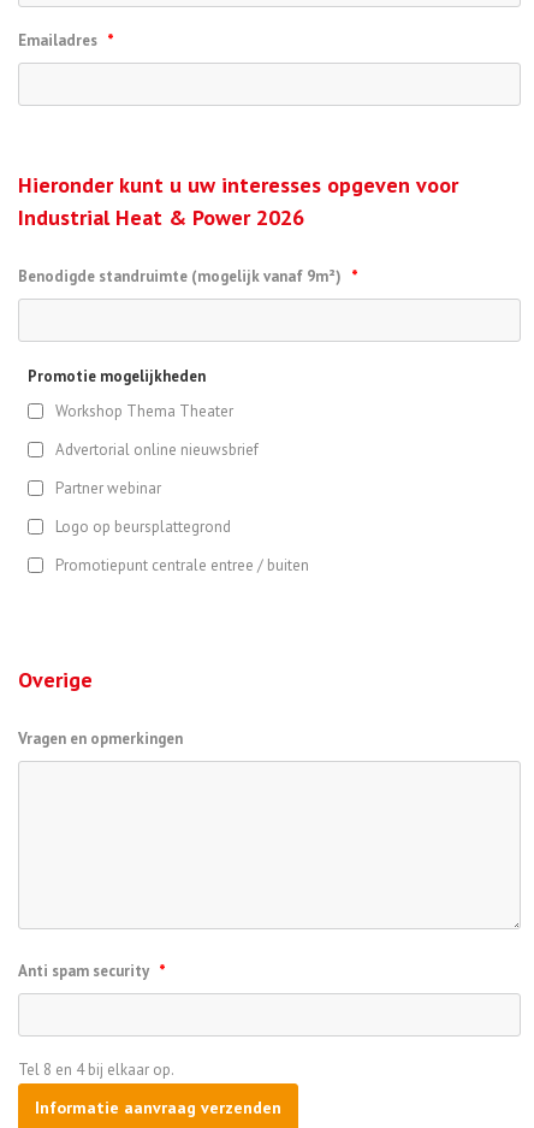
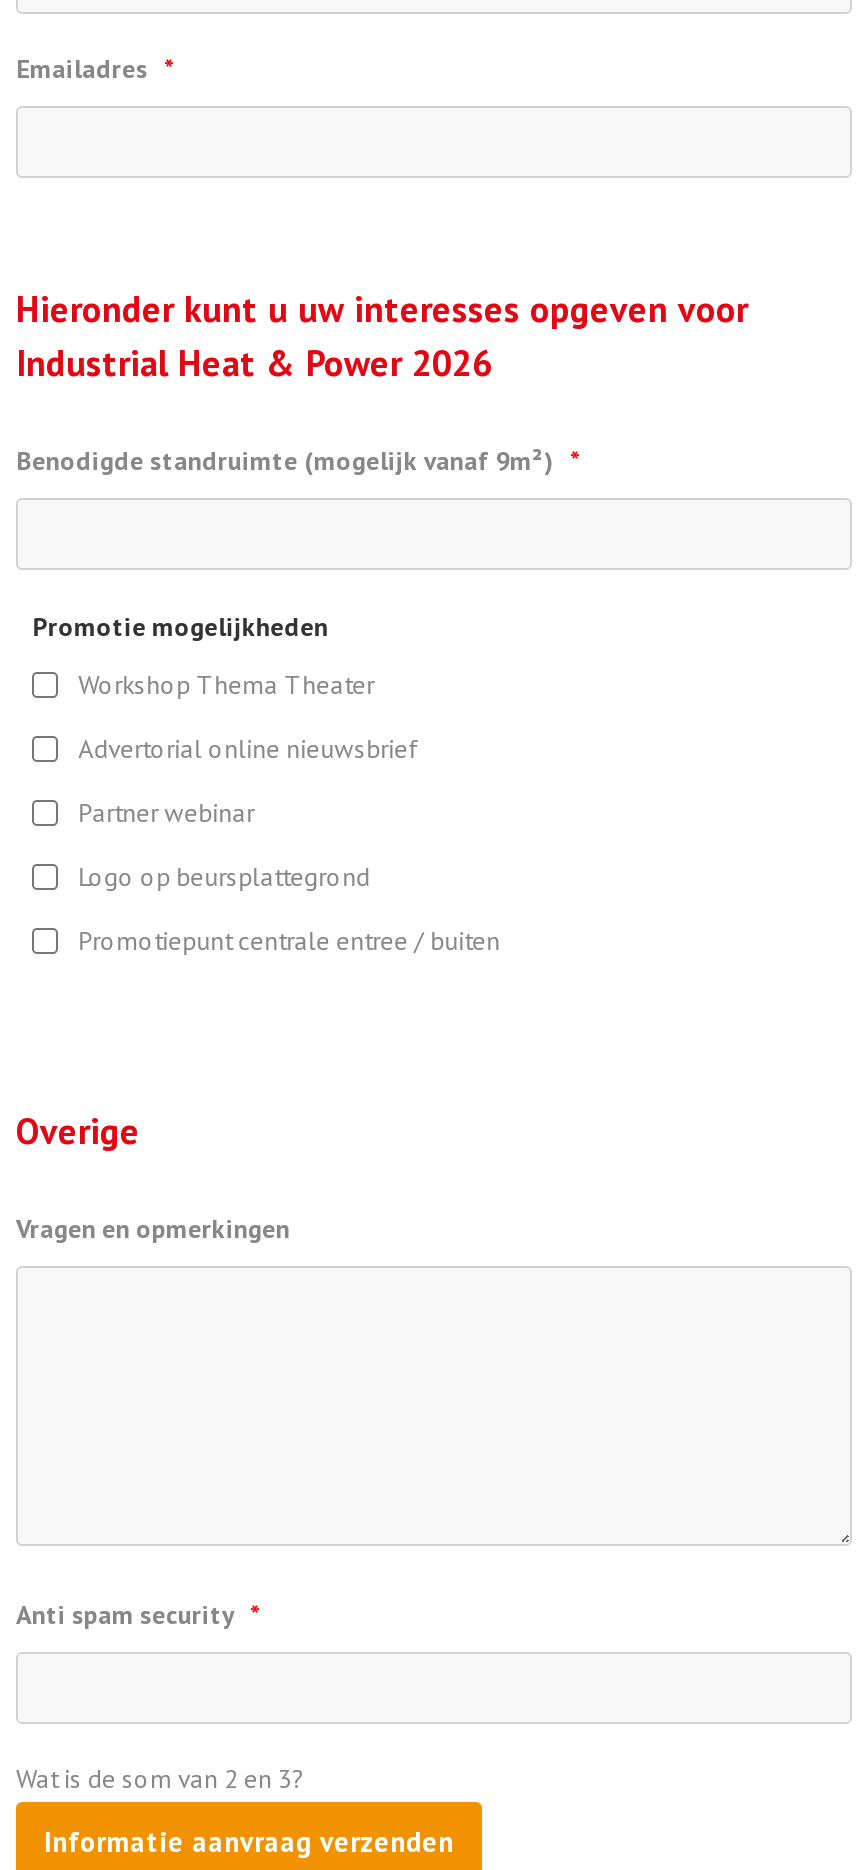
- Tel 8 en 4 bij elkaar op.
+ Wat is de som van 2 en 3?
